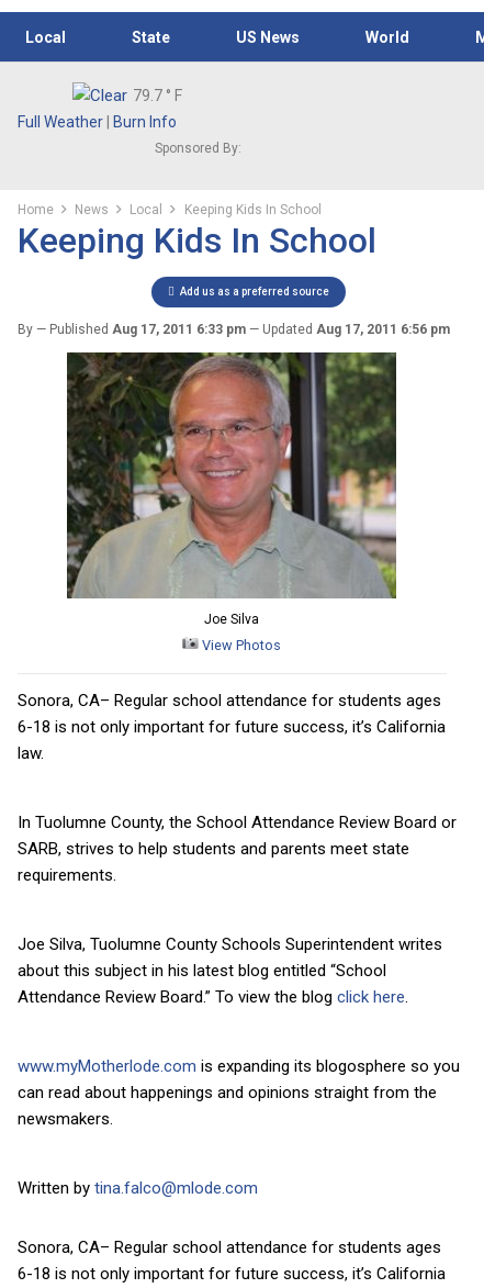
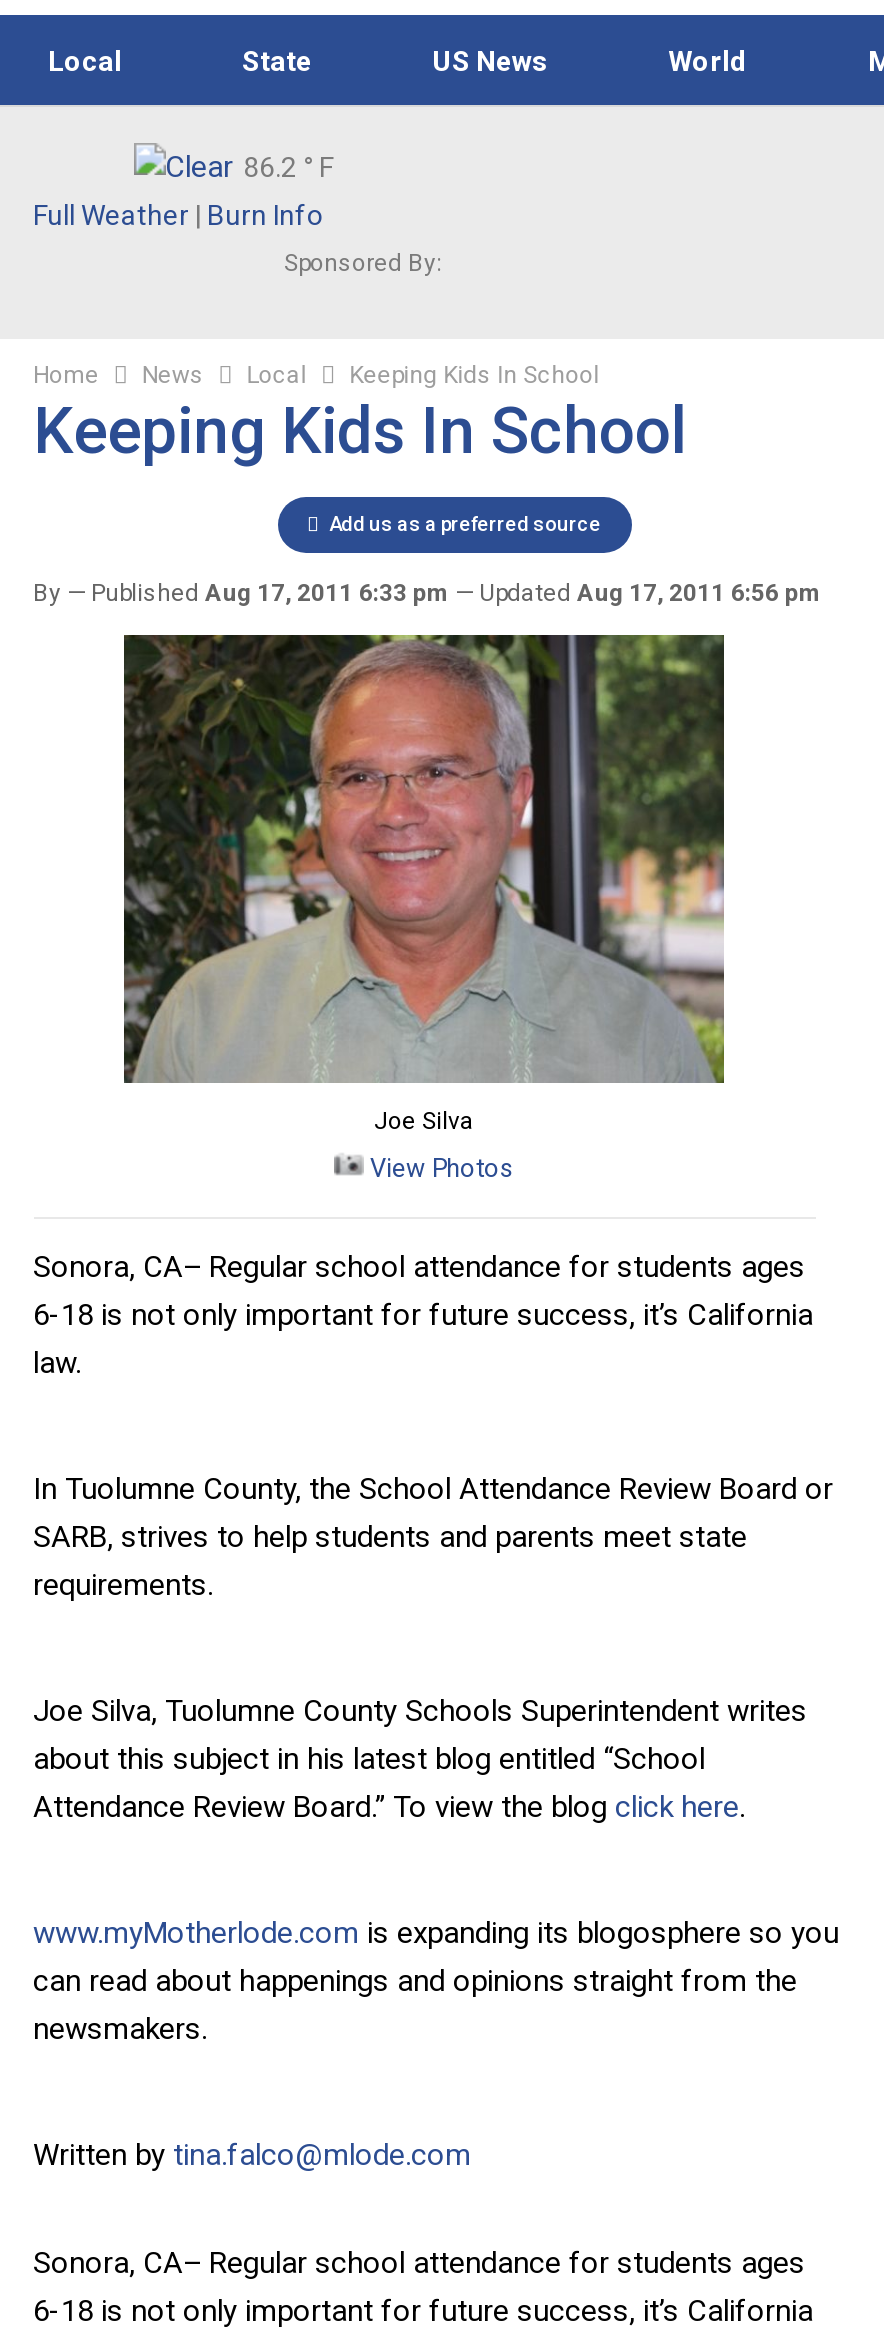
- 79.7 ° F
+ 86.2 ° F
